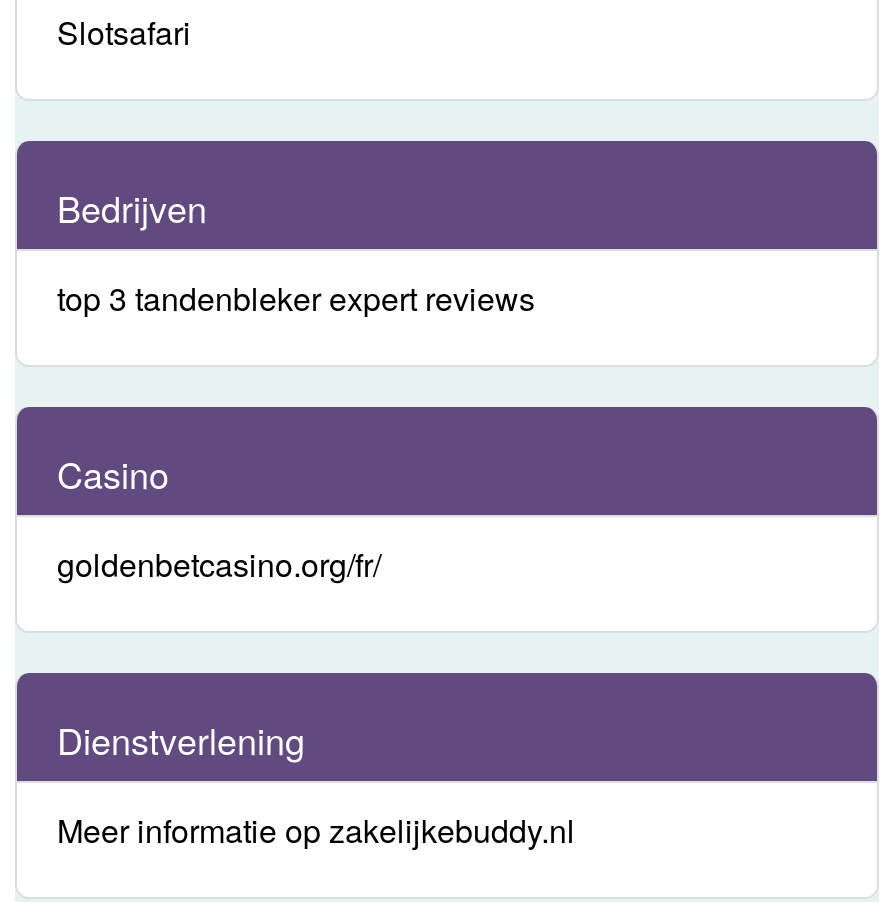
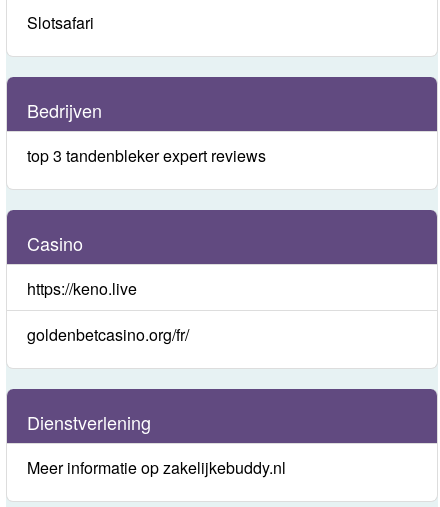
+ https://keno.live
